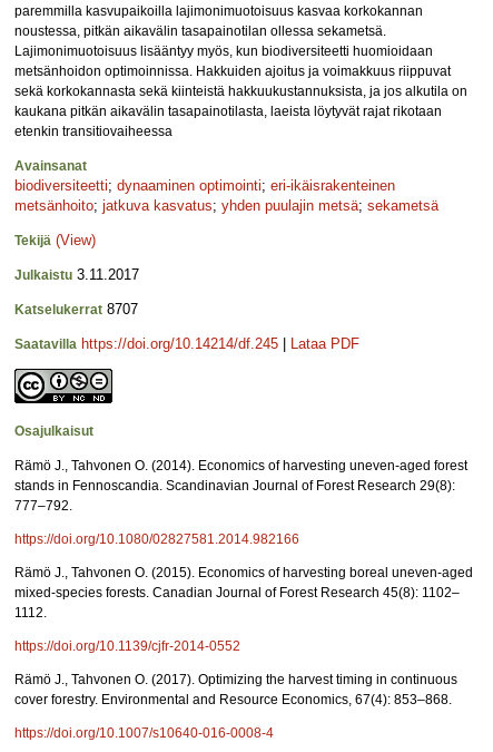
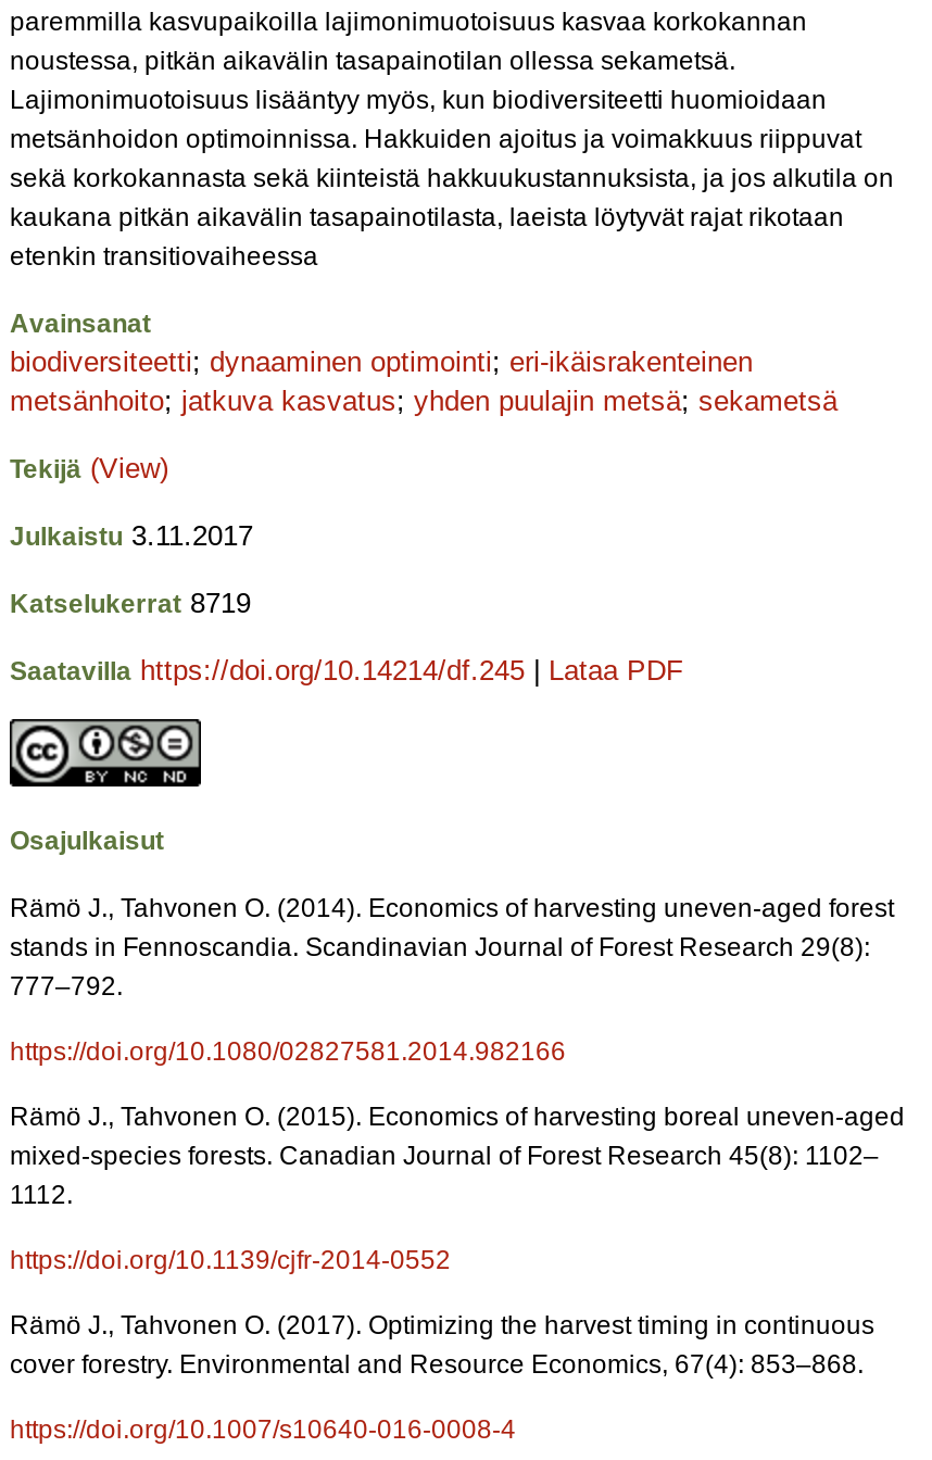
- Katselukerrat 8707
+ Katselukerrat 8719
